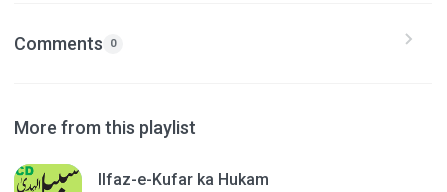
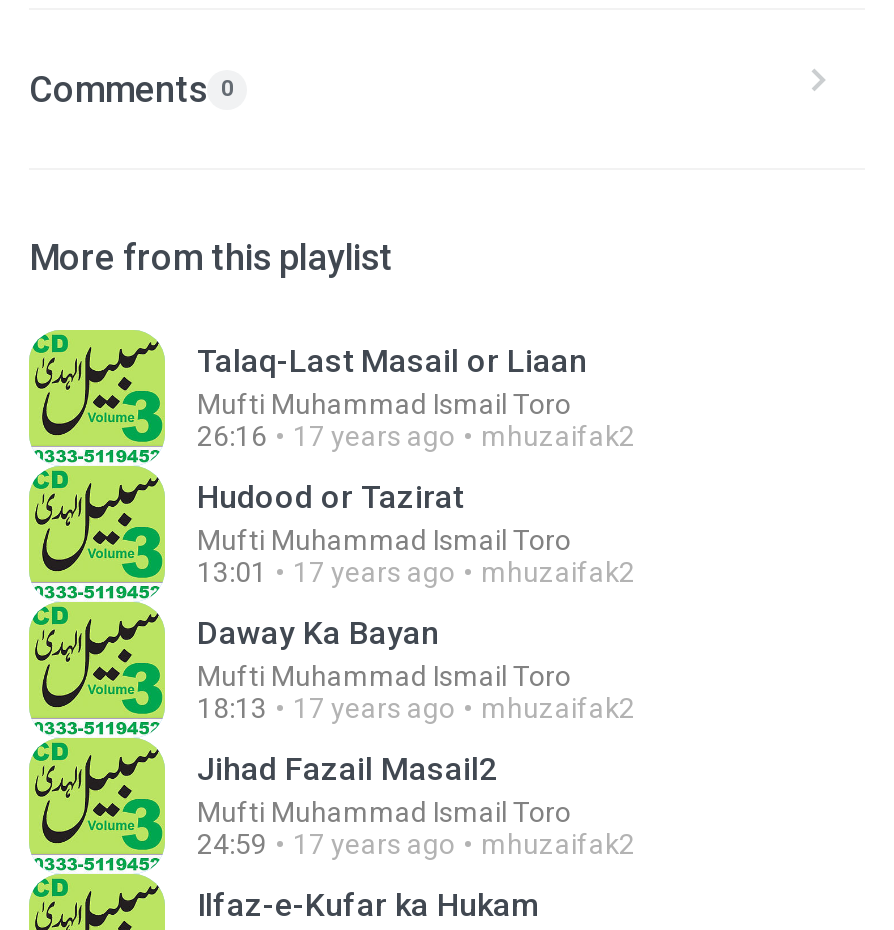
+ [image]
+ Talaq-Last Masail or Liaan
+ Mufti Muhammad Ismail Toro
+ 26:16
+ 17 years ago
+ mhuzaifak2
+ Hudood or Tazirat
+ Mufti Muhammad Ismail Toro
+ 13:01
+ 17 years ago
+ mhuzaifak2
+ Daway Ka Bayan
+ Mufti Muhammad Ismail Toro
+ 18:13
+ 17 years ago
+ mhuzaifak2
+ Jihad Fazail Masail2
+ Mufti Muhammad Ismail Toro
+ 24:59
+ 17 years ago
+ mhuzaifak2
